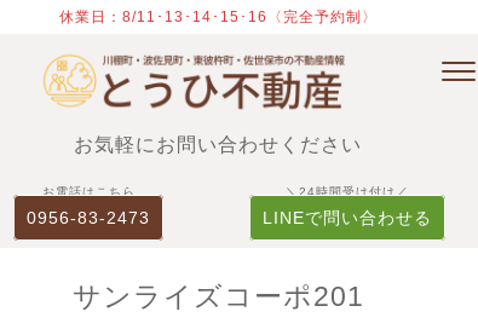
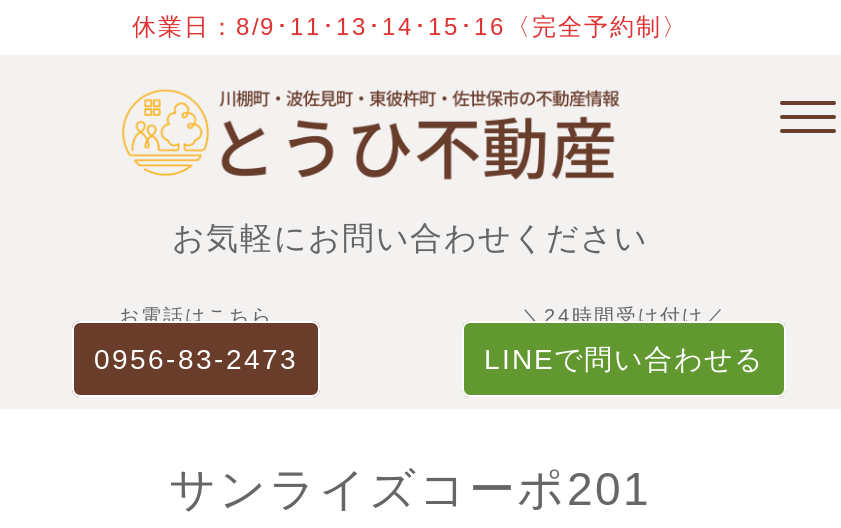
- 休業日：8/11･13･14･15･16〈完全予約制〉
+ 休業日：8/9･11･13･14･15･16〈完全予約制〉
